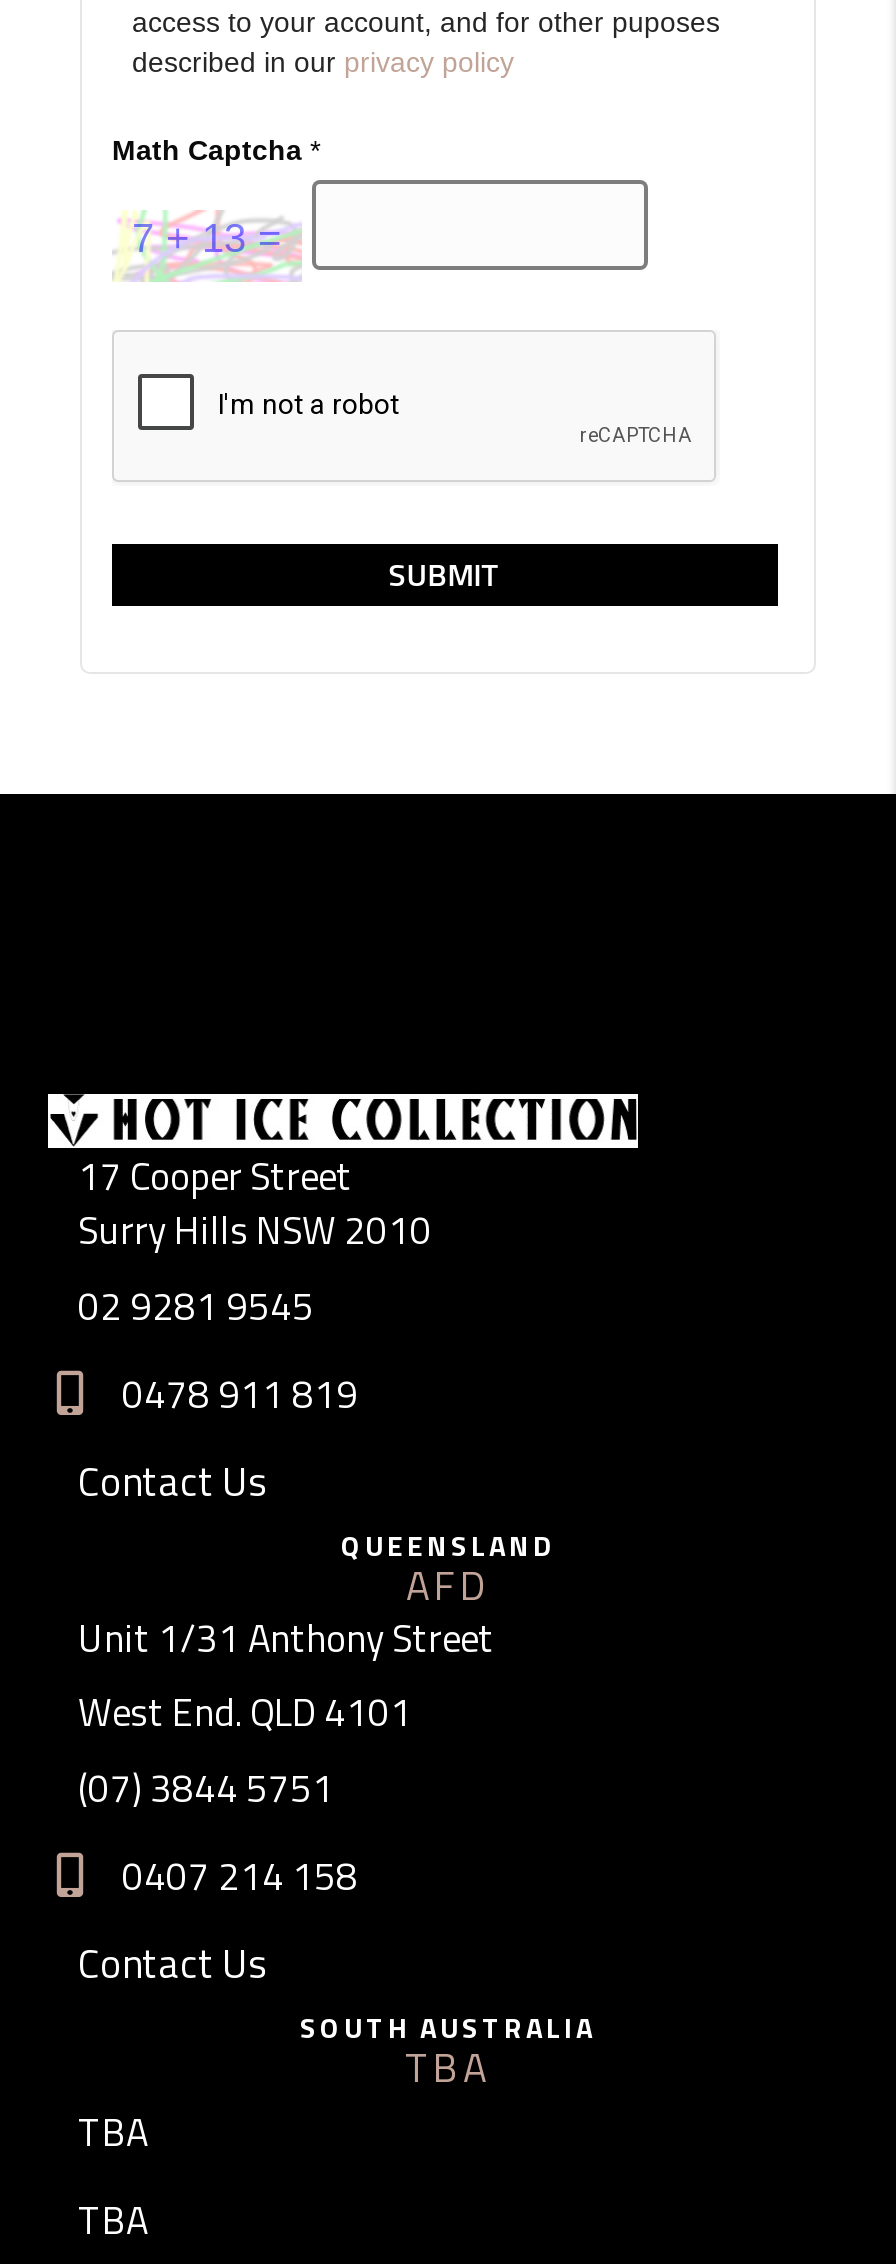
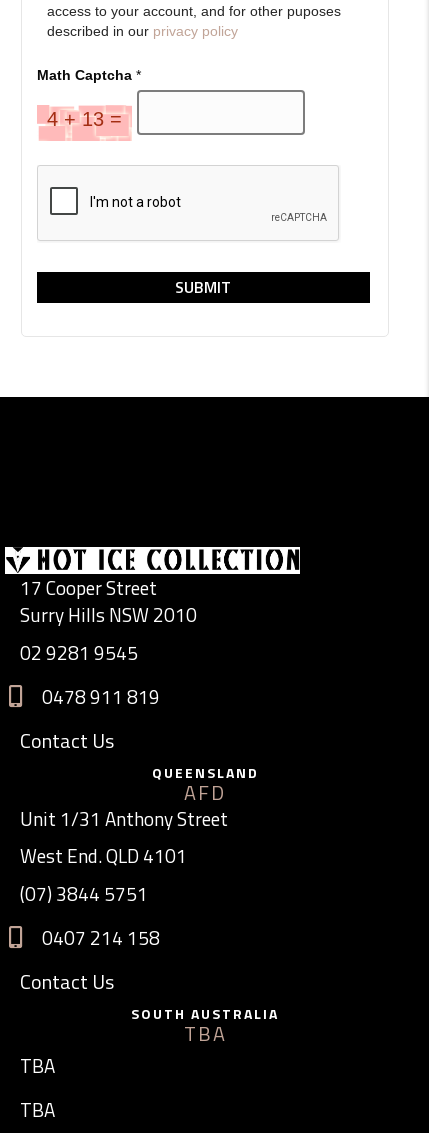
- 7 + 13 =
+ 4 + 13 =
